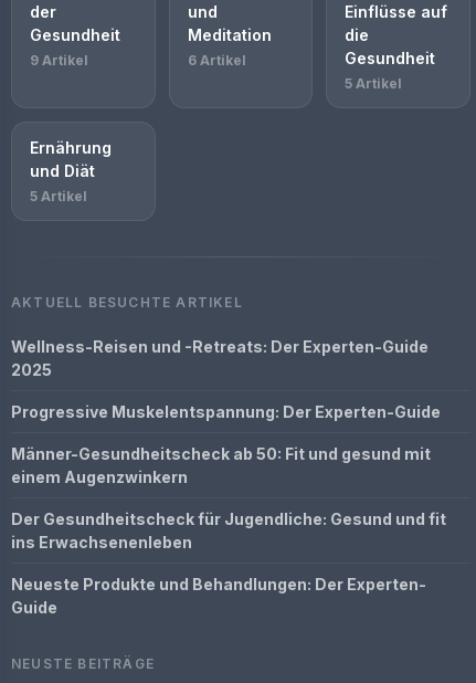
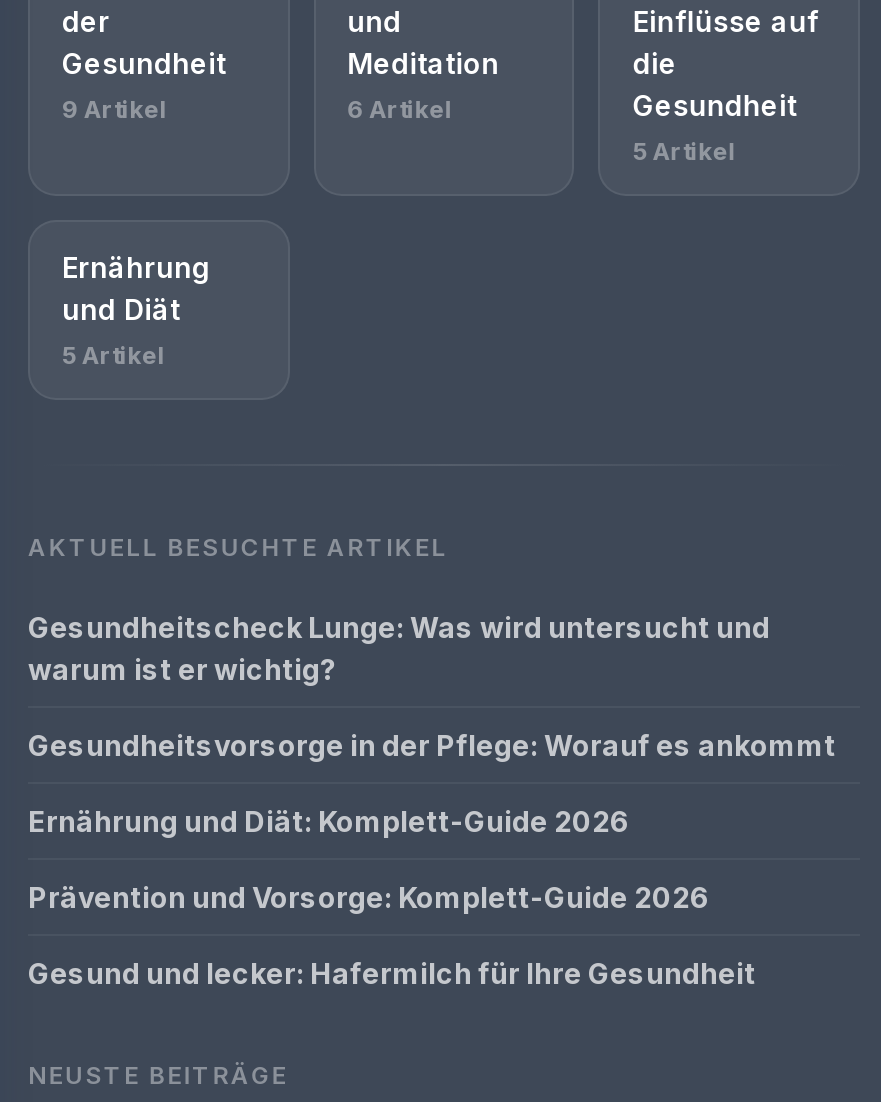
- Wellness-Reisen und -Retreats: Der Experten-Guide
- 2025
+ Gesundheitscheck Lunge: Was wird untersucht und
+ warum ist er wichtig?

- Progressive Muskelentspannung: Der Experten-Guide
+ Gesundheitsvorsorge in der Pflege: Worauf es ankommt

- Männer-Gesundheitscheck ab 50: Fit und gesund mit
- einem Augenzwinkern
+ Ernährung und Diät: Komplett-Guide 2026

- Der Gesundheitscheck für Jugendliche: Gesund und fit
- ins Erwachsenenleben
+ Prävention und Vorsorge: Komplett-Guide 2026

- Neueste Produkte und Behandlungen: Der Experten-
- Guide
+ Gesund und lecker: Hafermilch für Ihre Gesundheit
